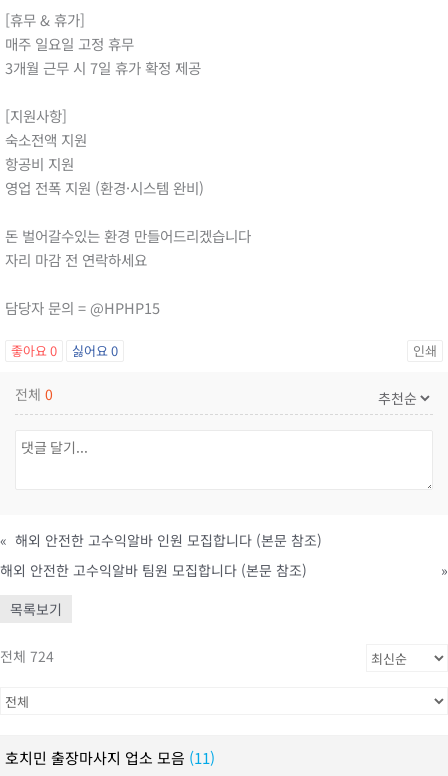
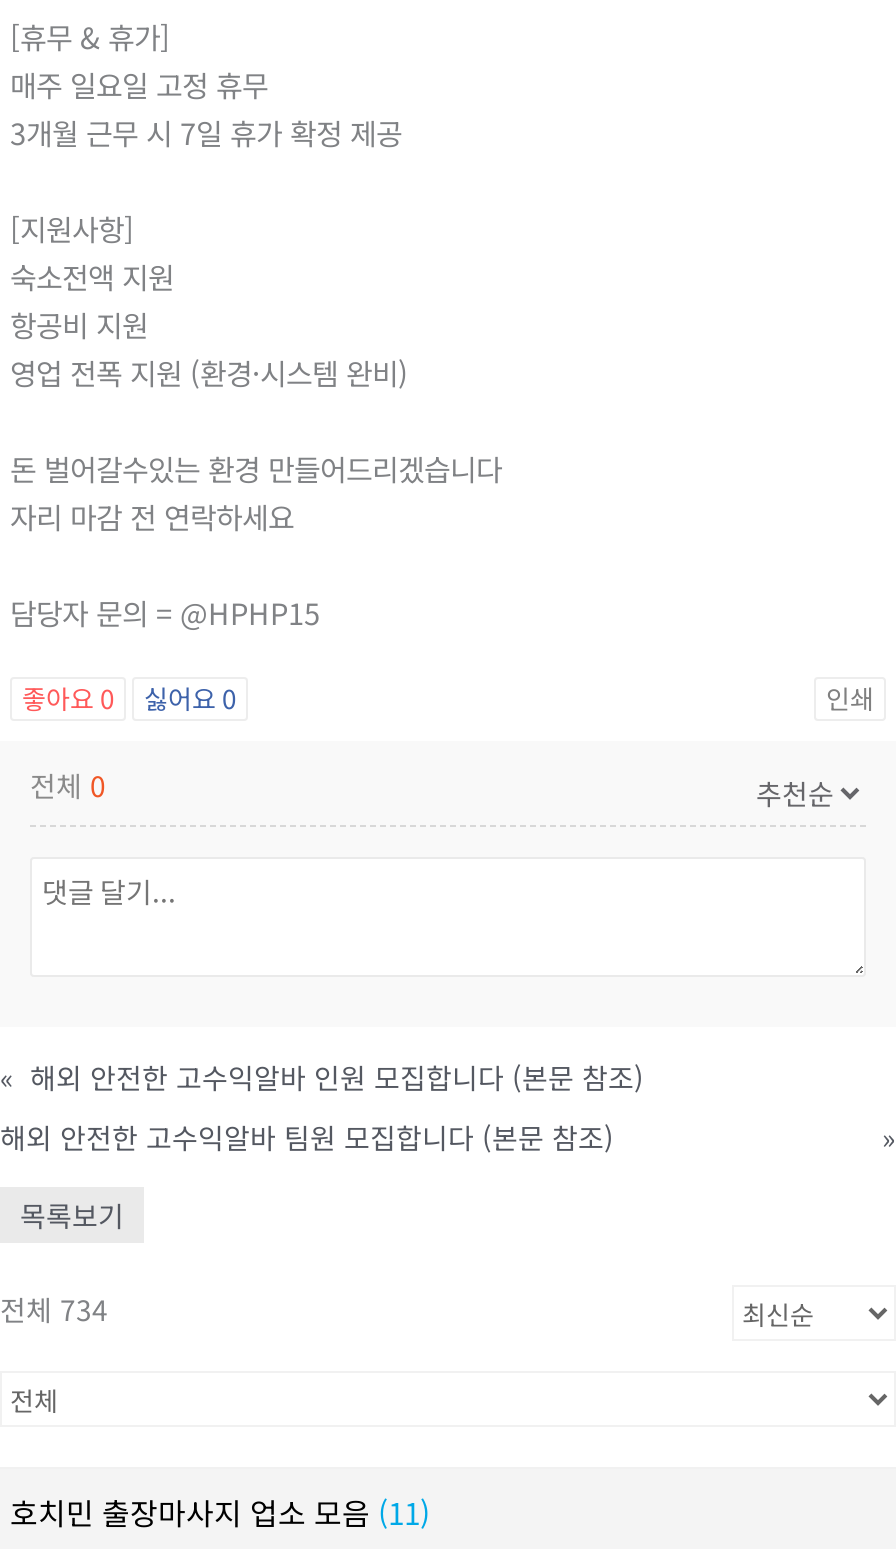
- 전체 724
+ 전체 734
